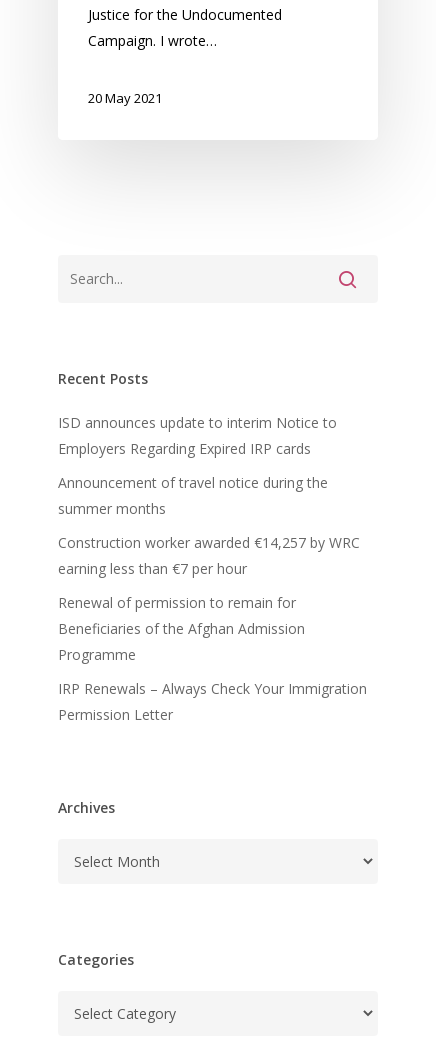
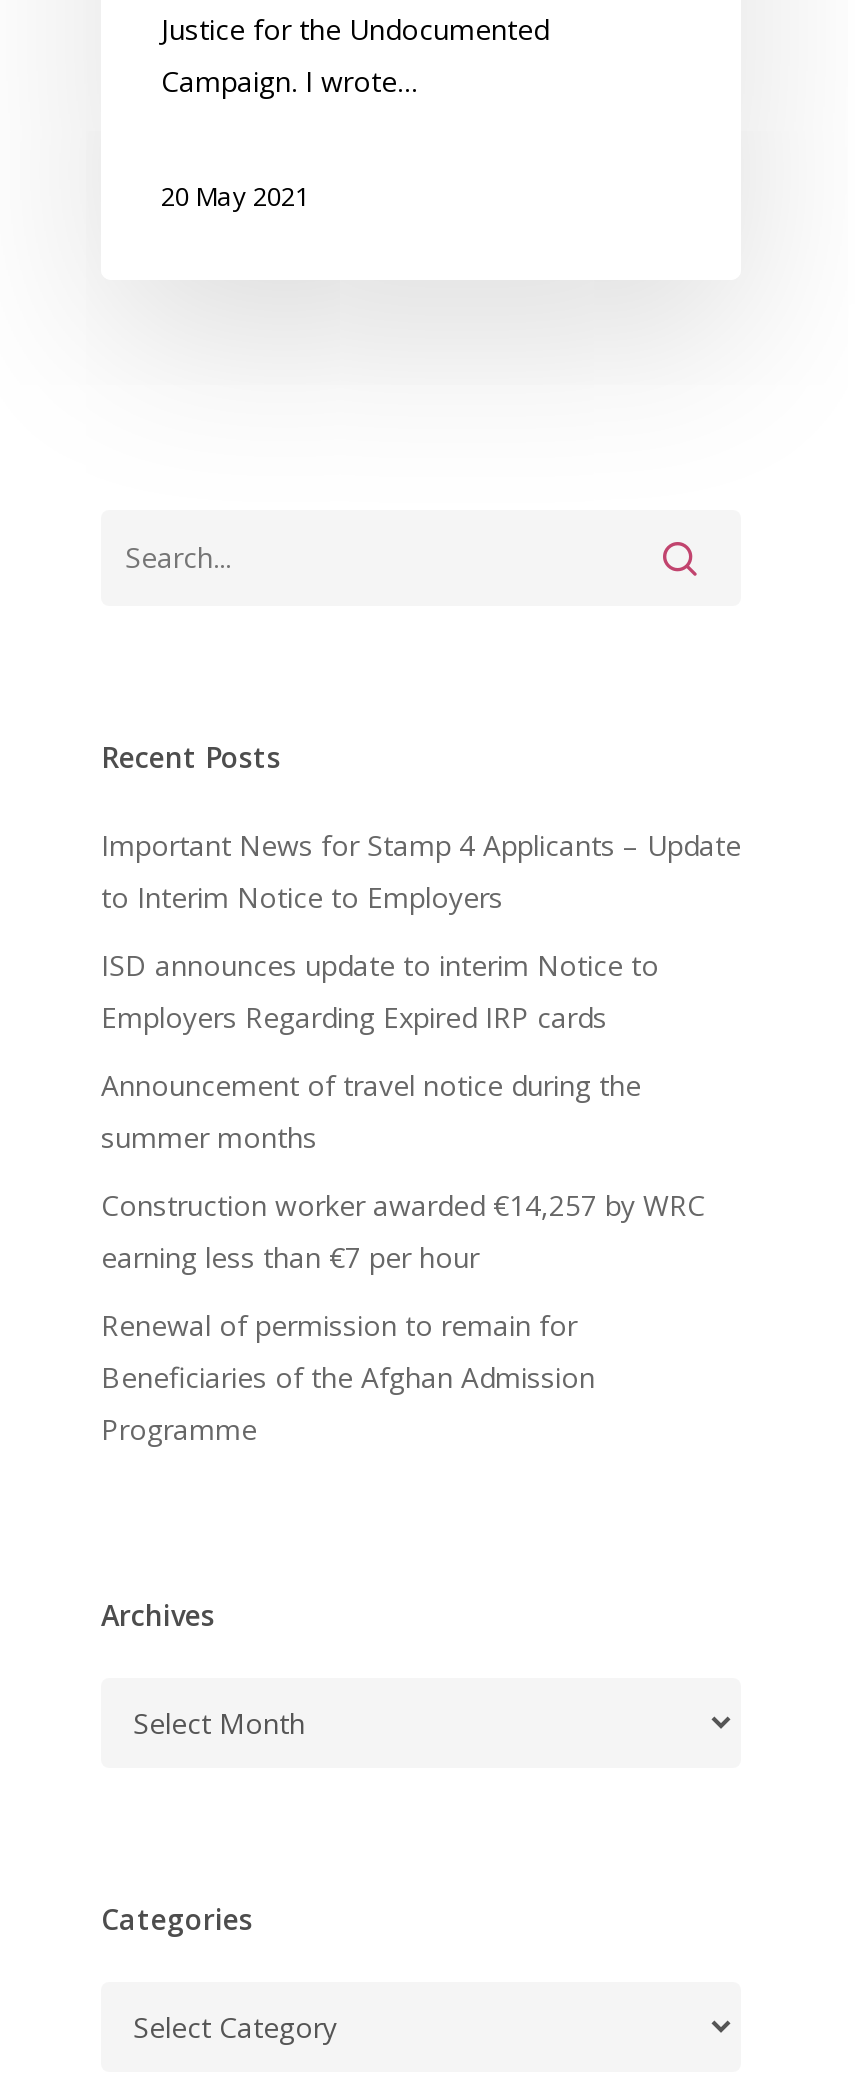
+ Important News for Stamp 4 Applicants – Update
+ to Interim Notice to Employers

moved down: ISD announces update to interim Notice to | Employers Regarding Expired IRP cards | Announcement of travel notice during the | ... | Beneficiaries of the Afghan Admission | Programme

- IRP Renewals – Always Check Your Immigration
- Permission Letter
